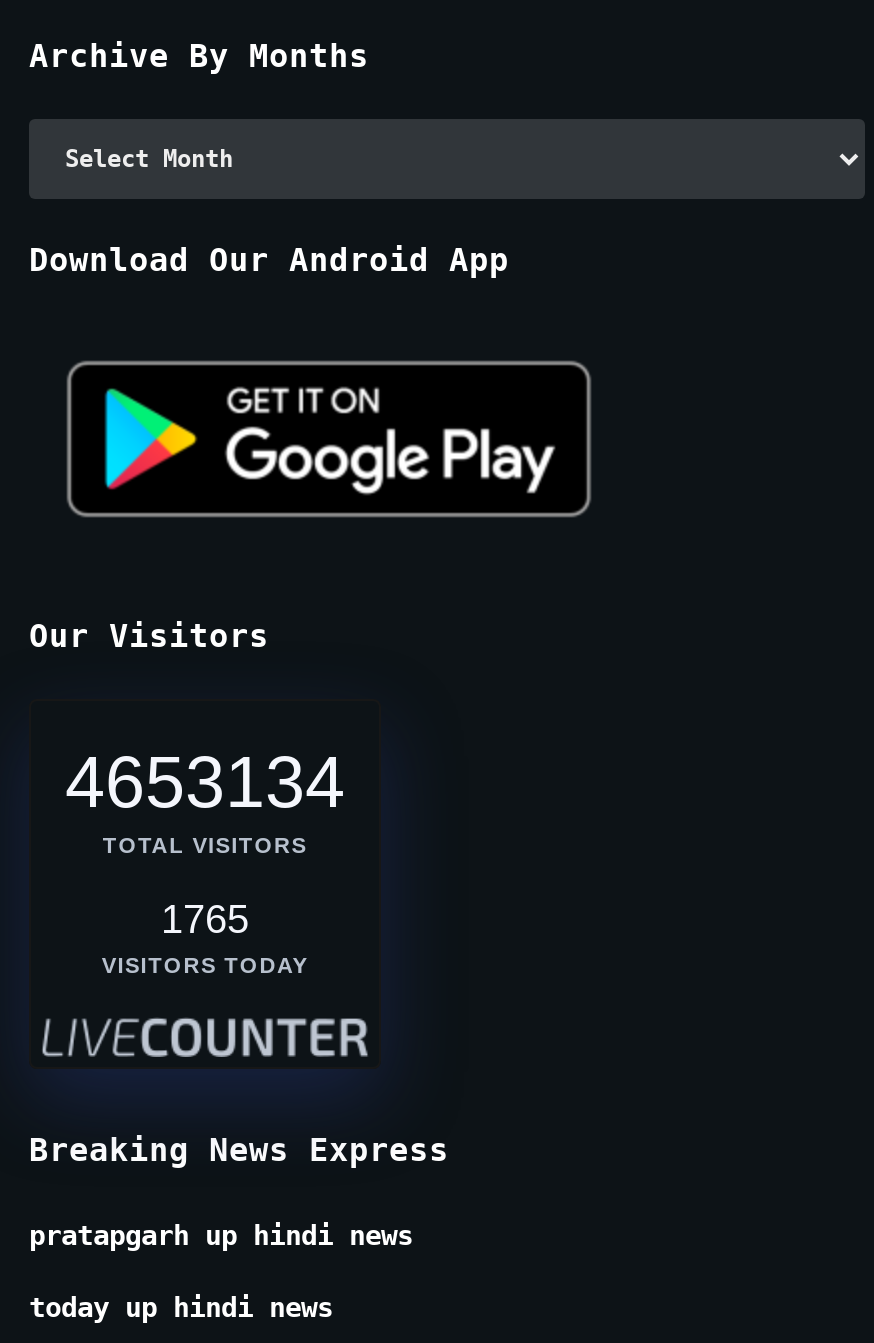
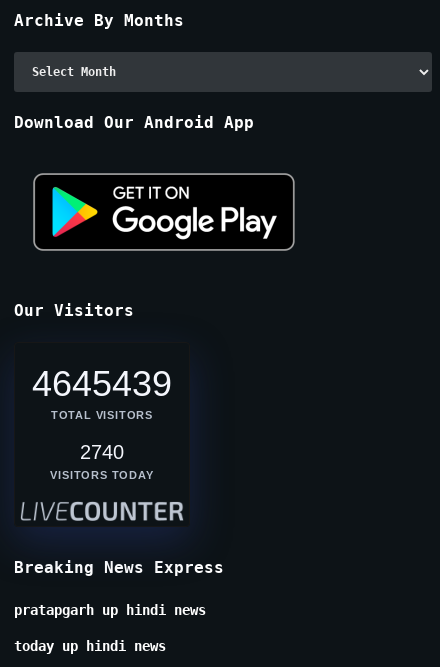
- 4653134
+ 4645439

- 1765
+ 2740
